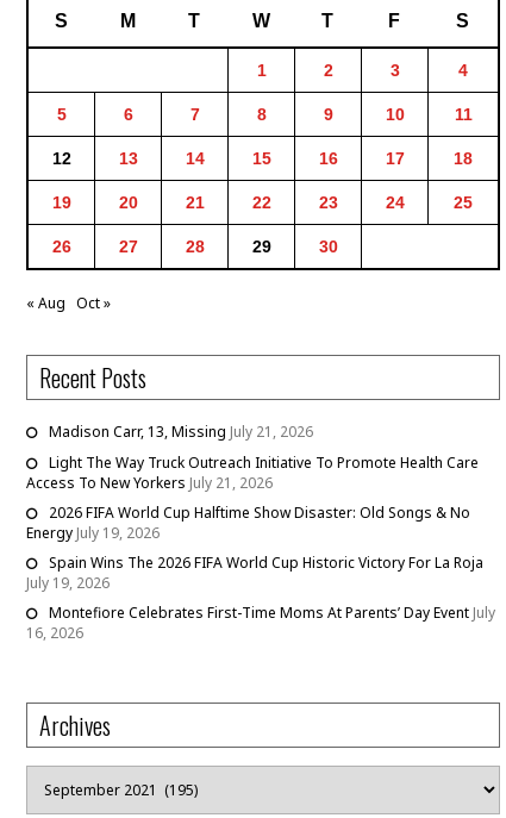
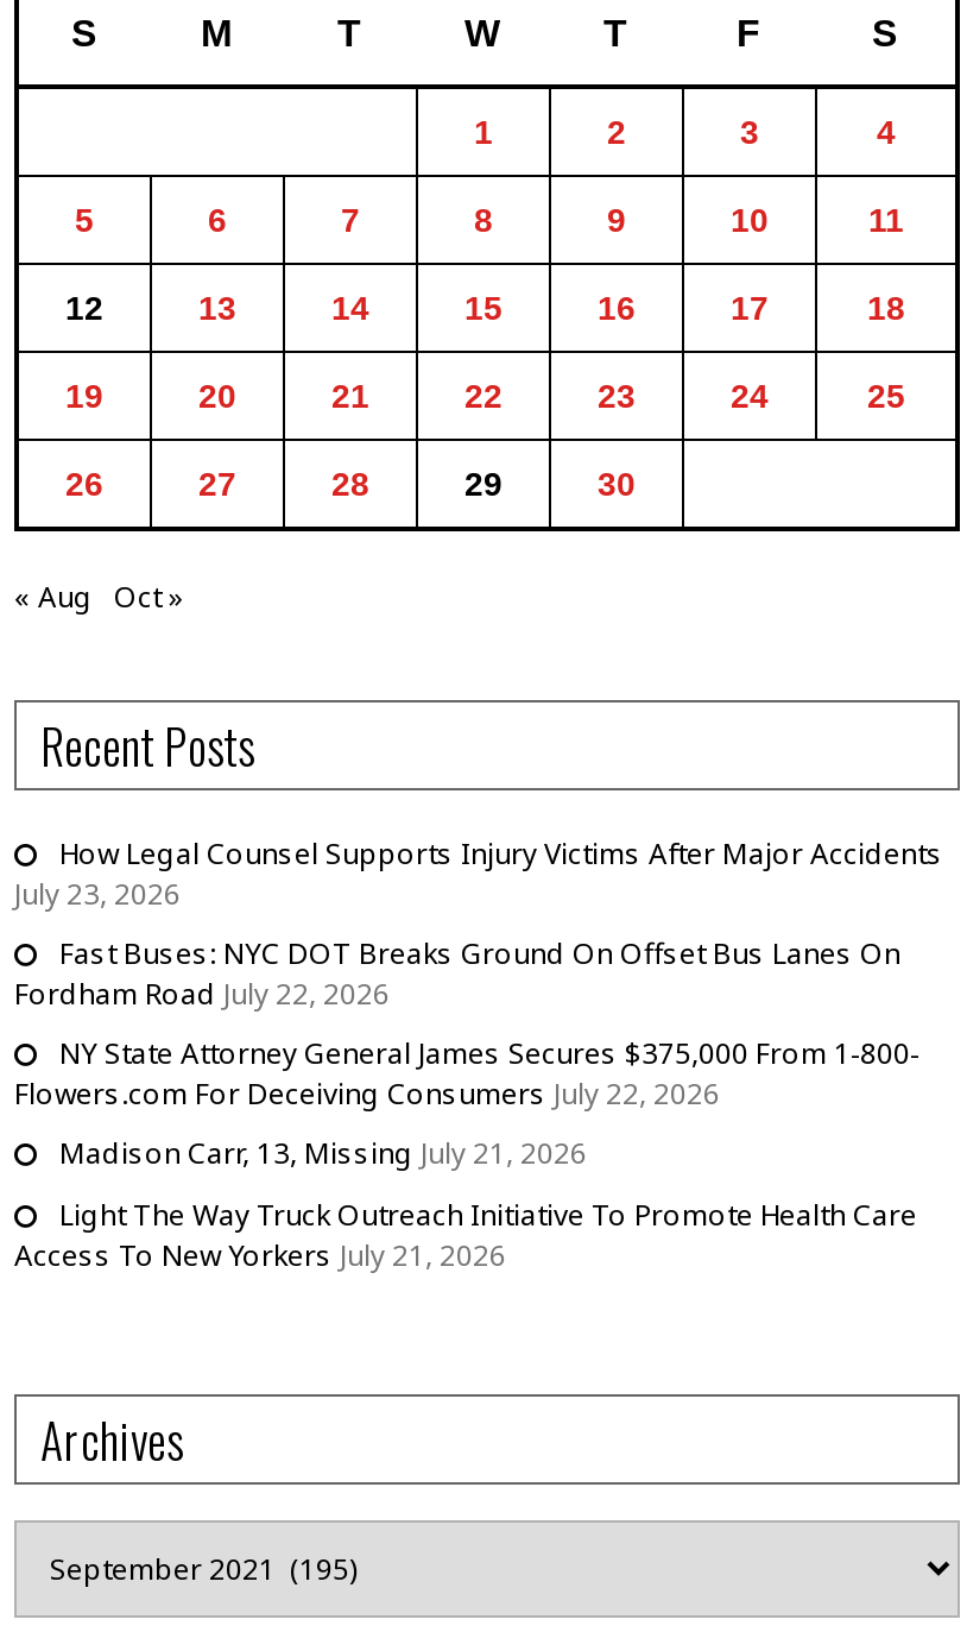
+ How Legal Counsel Supports Injury Victims After Major Accidents
+ July 23, 2026
+ Fast Buses: NYC DOT Breaks Ground On Offset Bus Lanes On
+ Fordham Road July 22, 2026
+ NY State Attorney General James Secures $375,000 From 1-800-
+ Flowers.com For Deceiving Consumers July 22, 2026

moved down: Madison Carr, 13, Missing July 21, 2026 | Light The Way Truck Outreach Initiative To Promote Health Care | Access To New Yorkers July 21, 2026

- 2026 FIFA World Cup Halftime Show Disaster: Old Songs & No
- Energy July 19, 2026
- Spain Wins The 2026 FIFA World Cup Historic Victory For La Roja
- July 19, 2026
- Montefiore Celebrates First-Time Moms At Parents’ Day Event July
- 16, 2026
